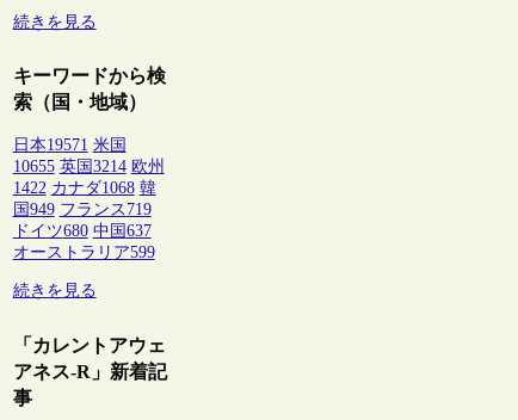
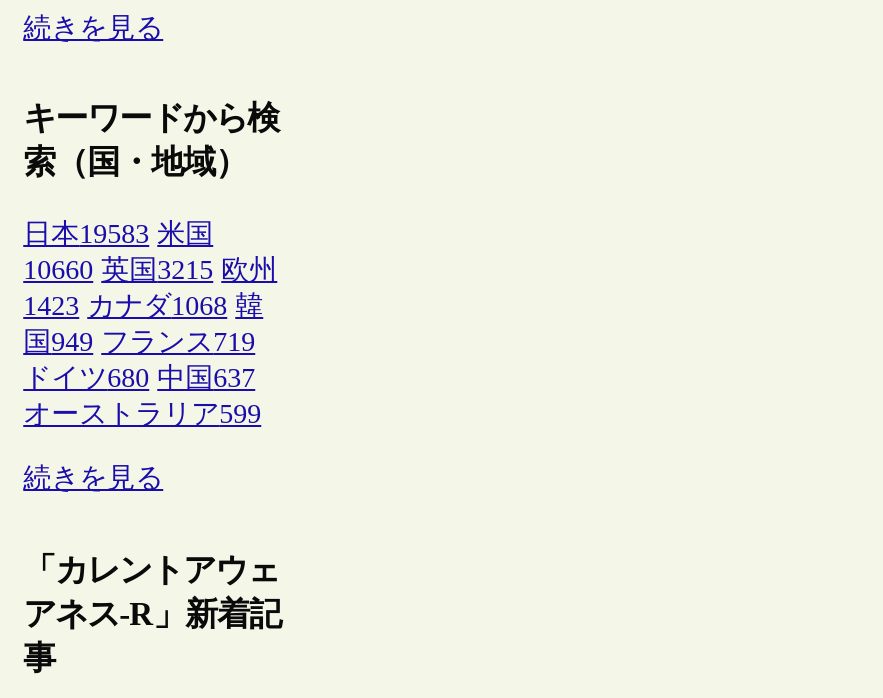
- 日本19571 米国
+ 日本19583 米国

- 10655 英国3214 欧州
+ 10660 英国3215 欧州

- 1422 カナダ1068 韓
+ 1423 カナダ1068 韓
